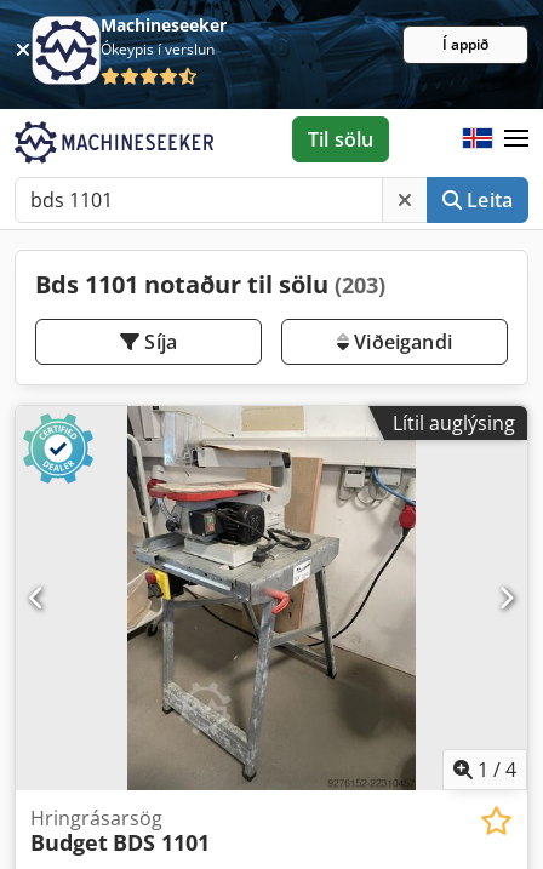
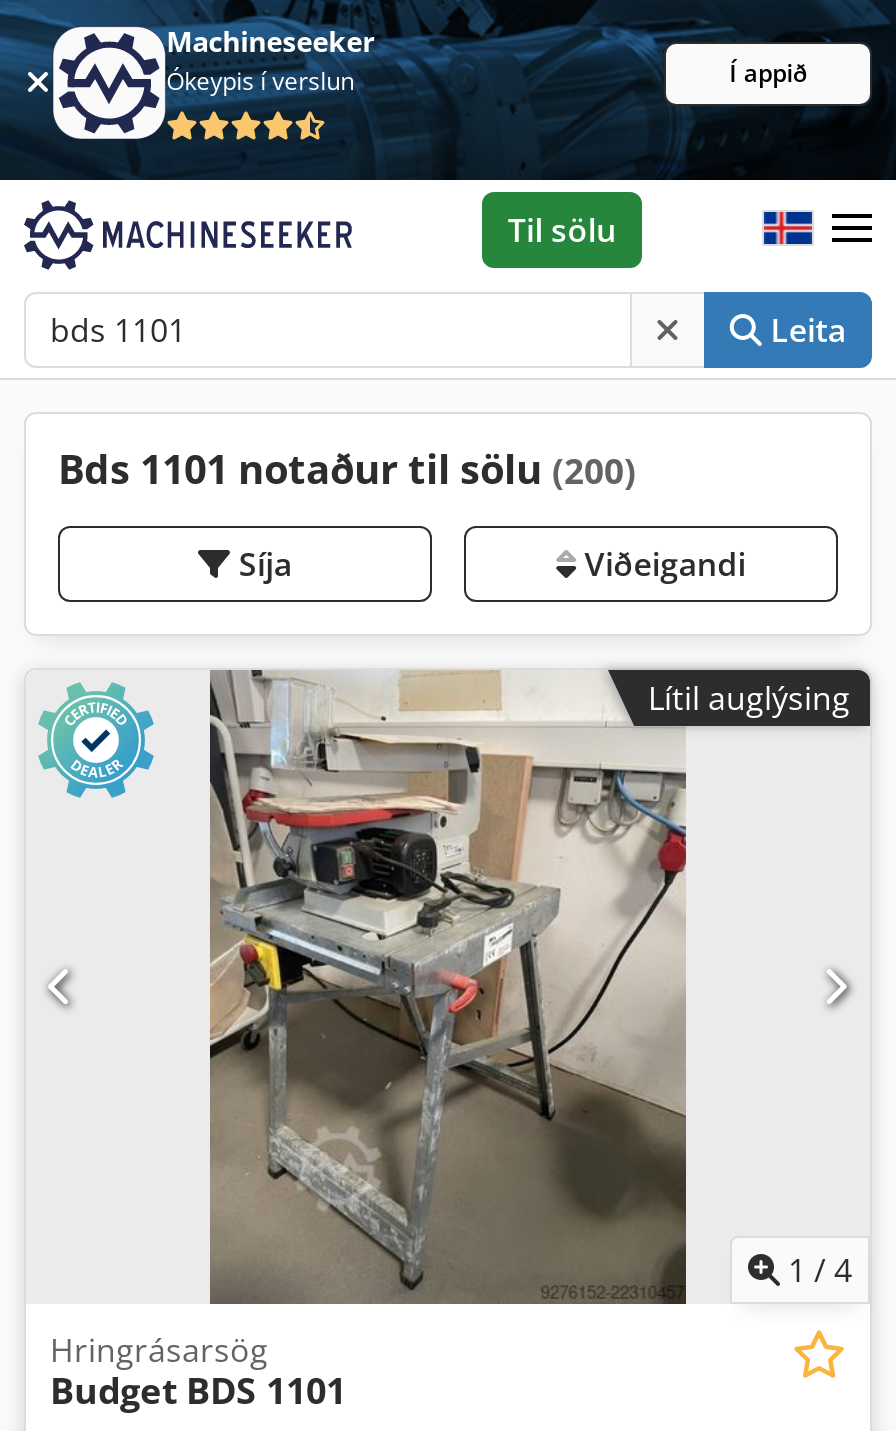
- Bds 1101 notaður til sölu (203)
+ Bds 1101 notaður til sölu (200)
